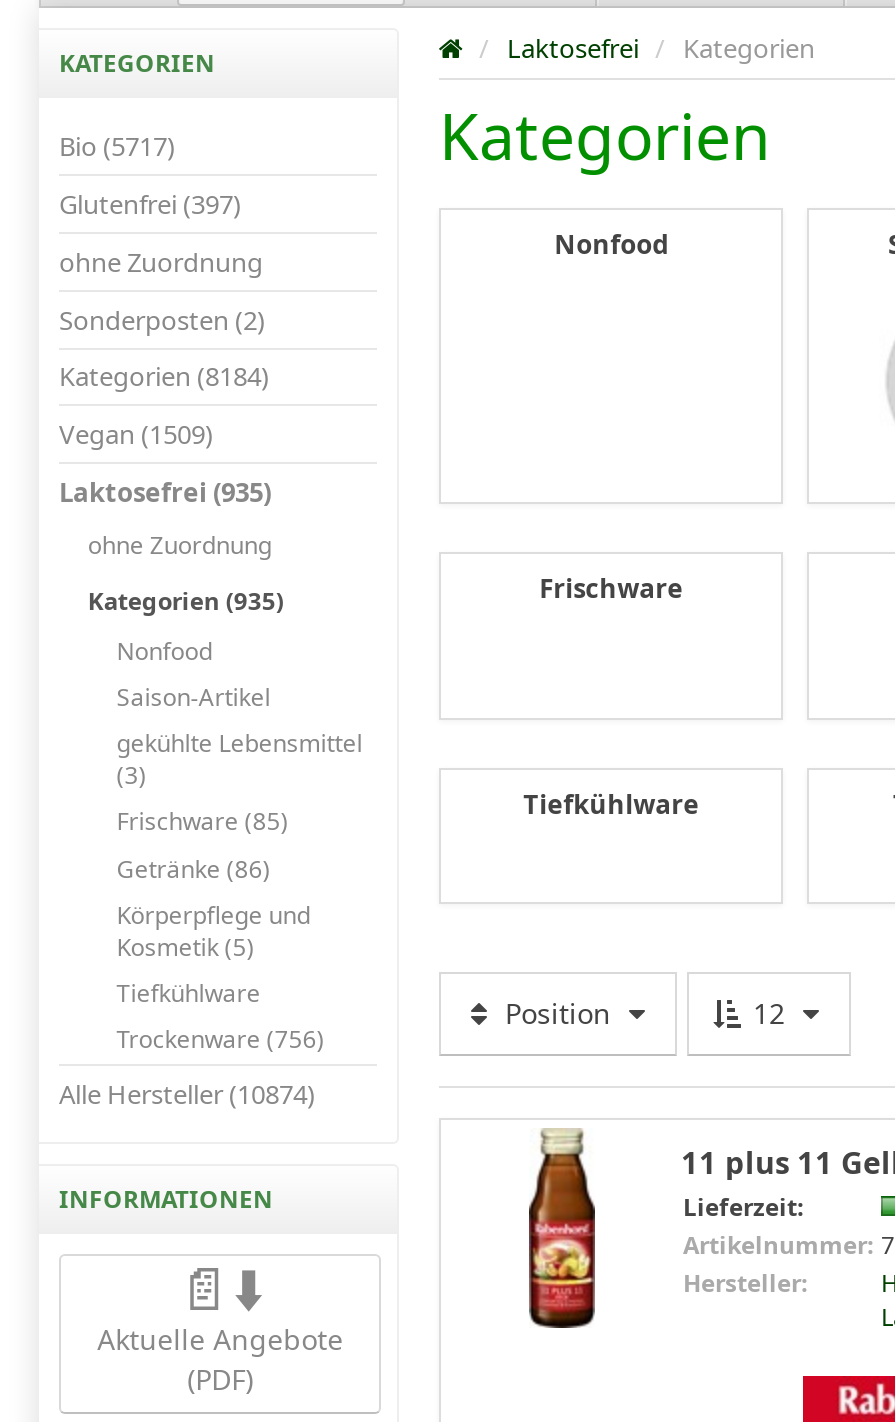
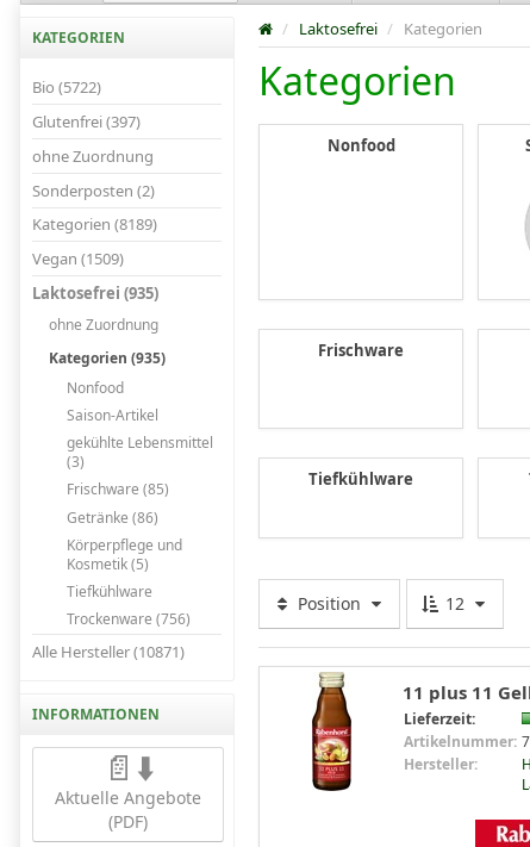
- Bio (5717)
+ Bio (5722)

- Kategorien (8184)
+ Kategorien (8189)

- Alle Hersteller (10874)
+ Alle Hersteller (10871)
